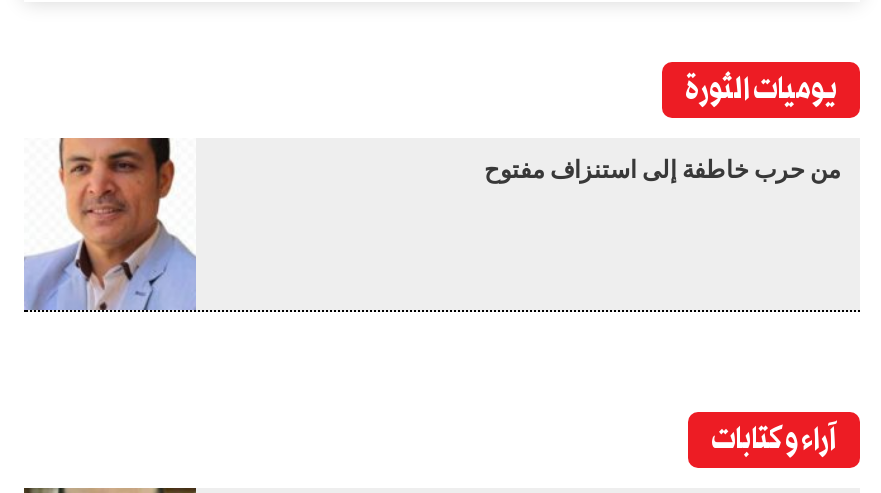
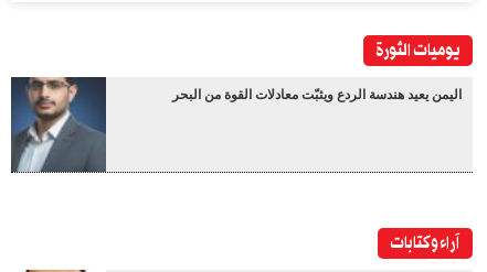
- [image]
+ [image]

- من حرب خاطفة إلى استنزاف مفتوح
+ اليمن يعيد هندسة الردع ويثبّت معادلات القوة من البحر
